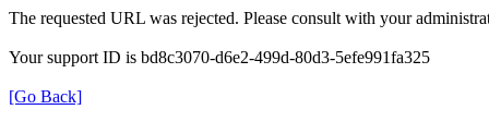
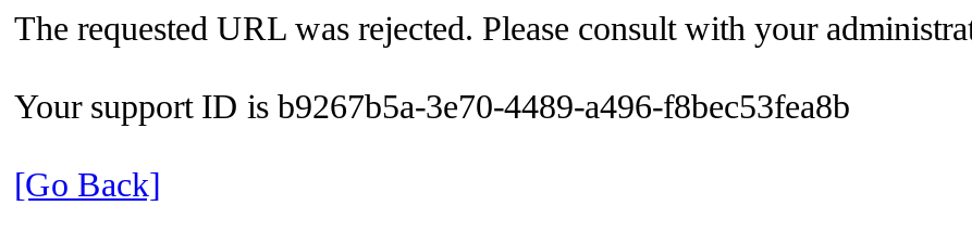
- Your support ID is bd8c3070-d6e2-499d-80d3-5efe991fa325
+ Your support ID is b9267b5a-3e70-4489-a496-f8bec53fea8b
